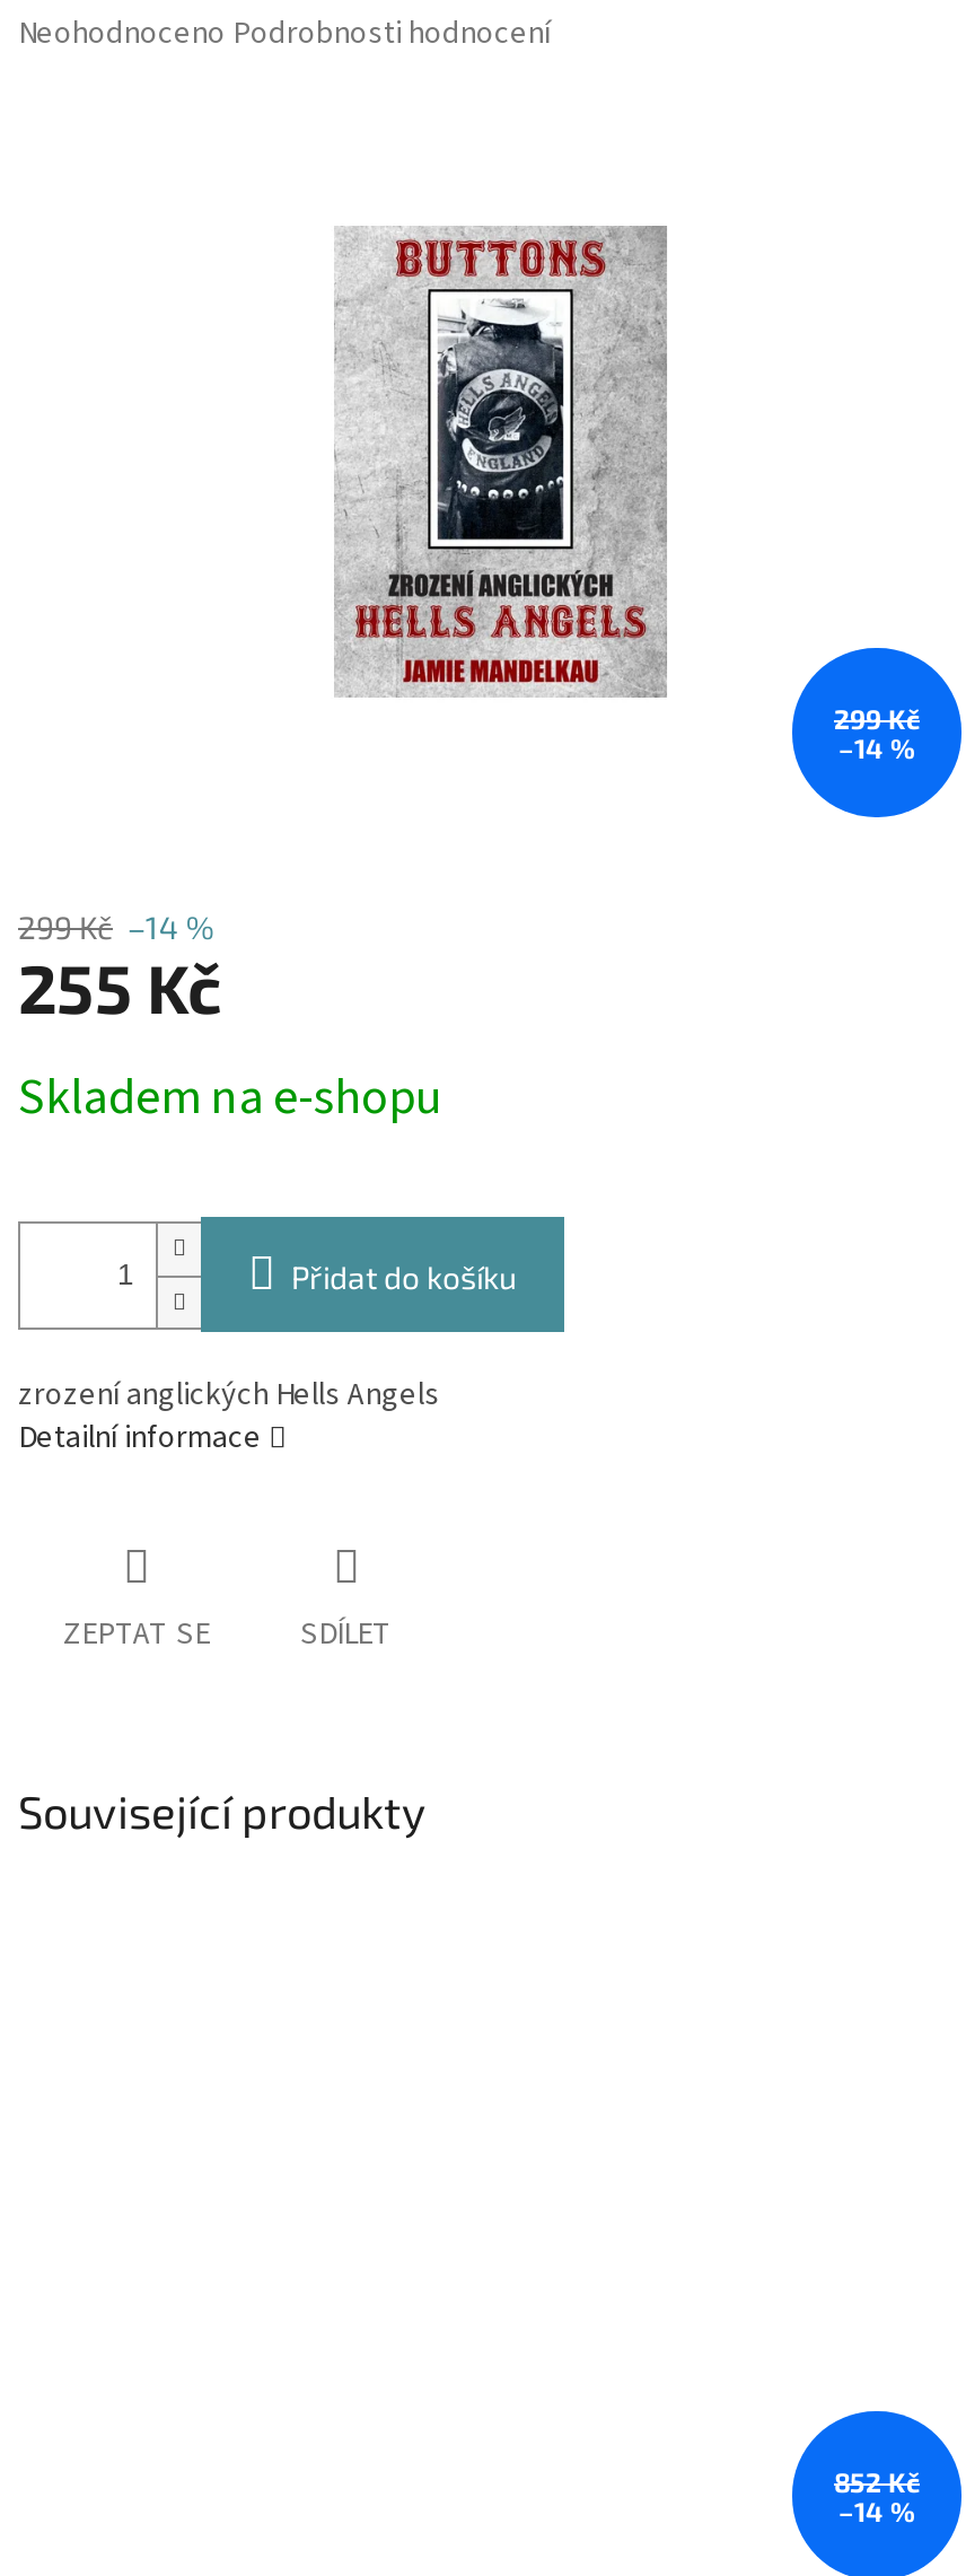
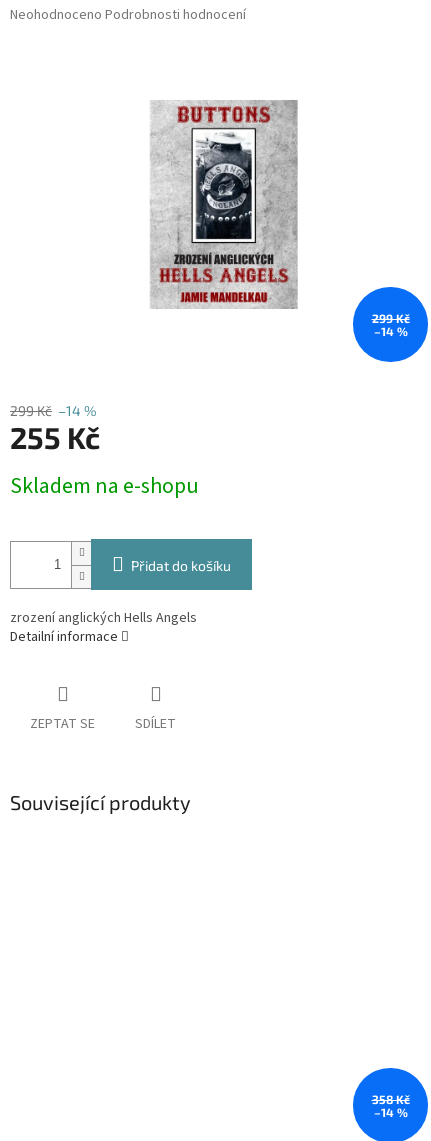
- 852 Kč
+ 358 Kč
